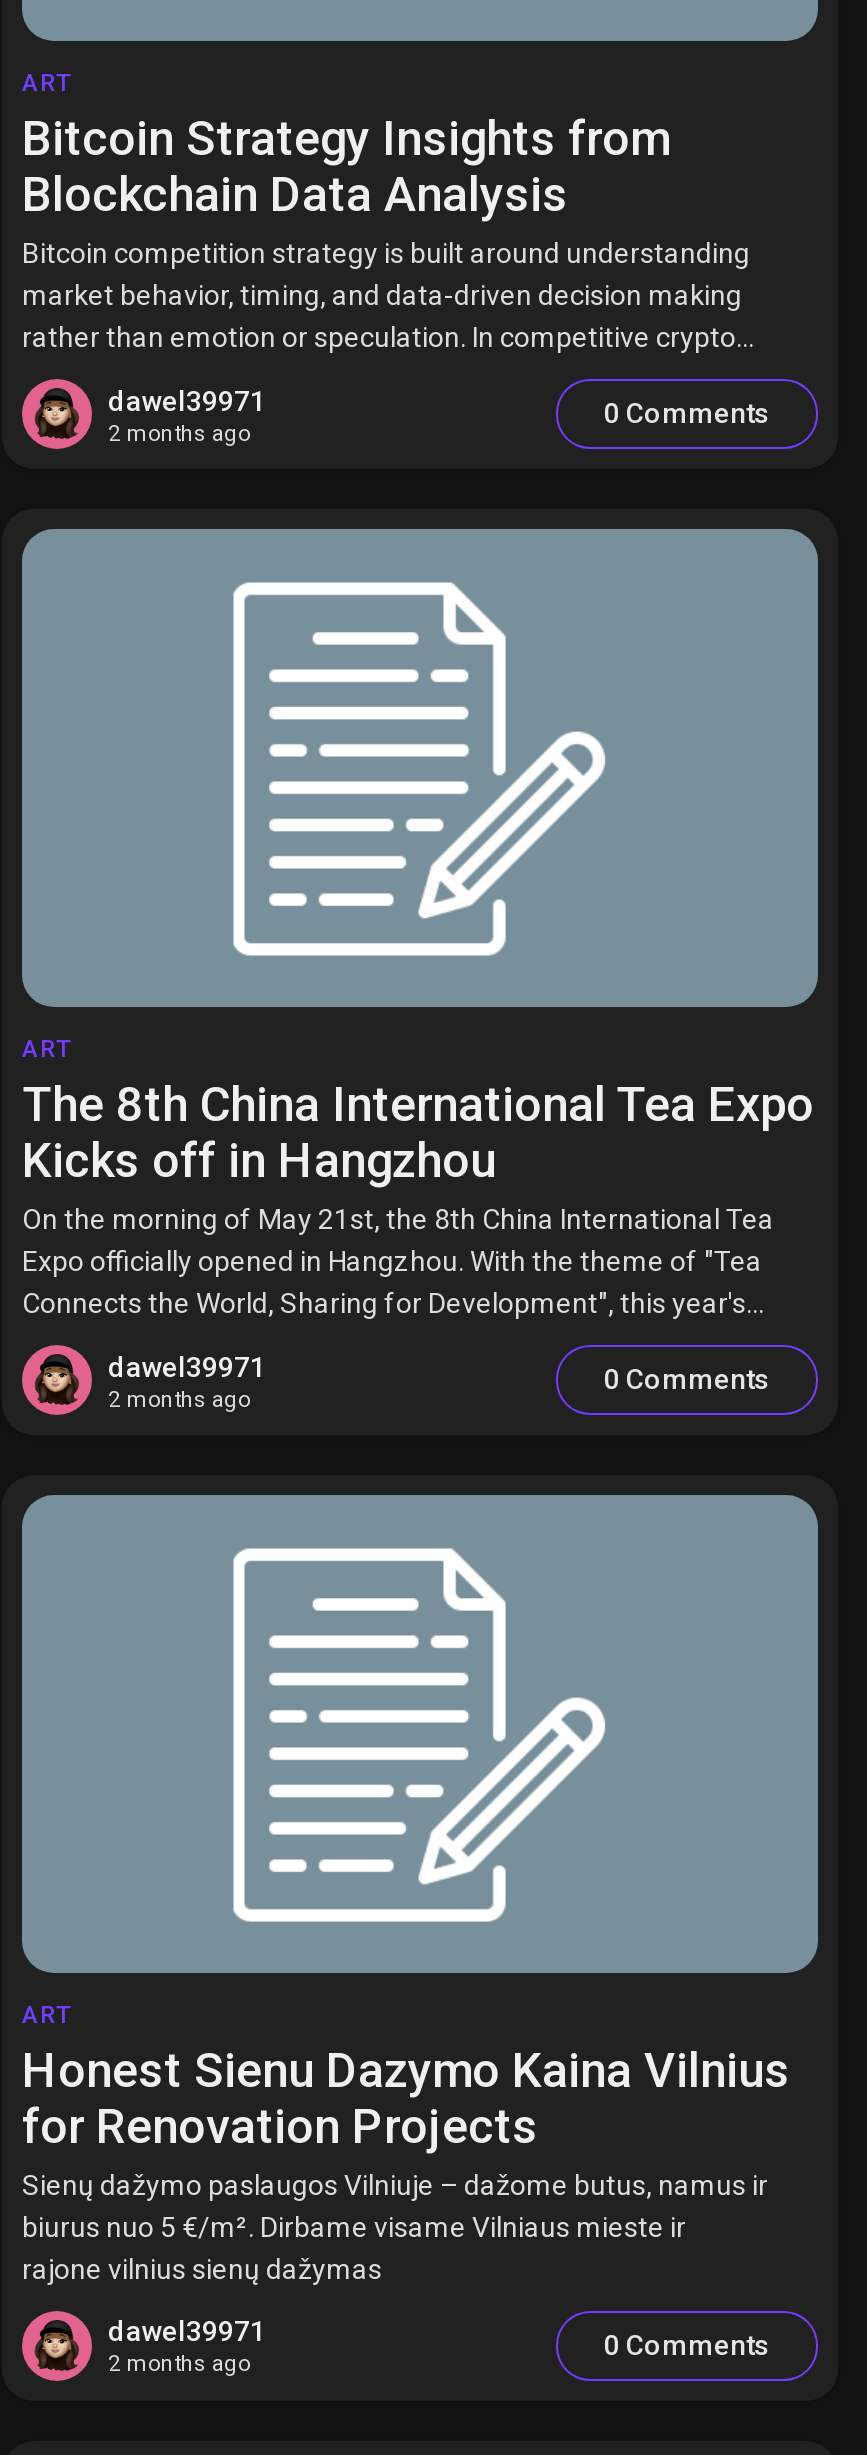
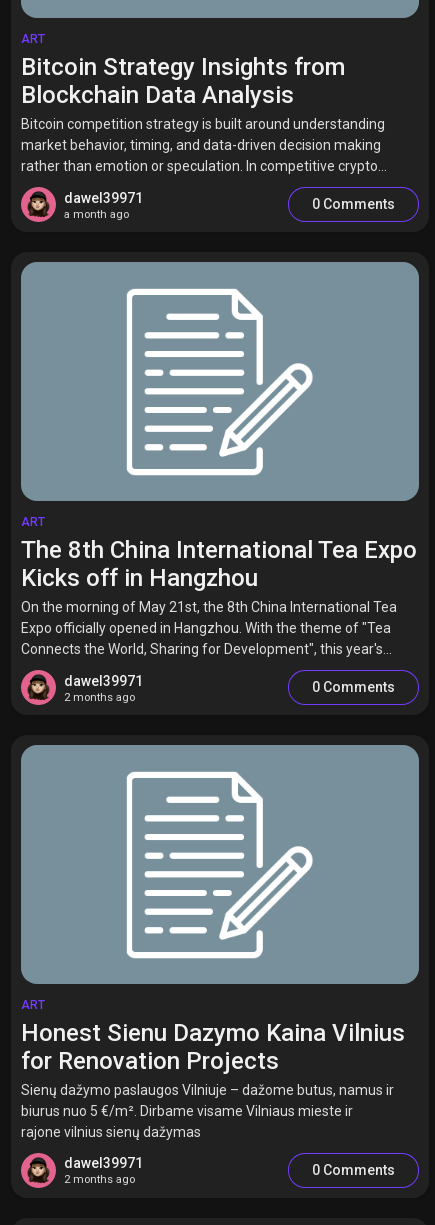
- 2 months ago
+ a month ago
